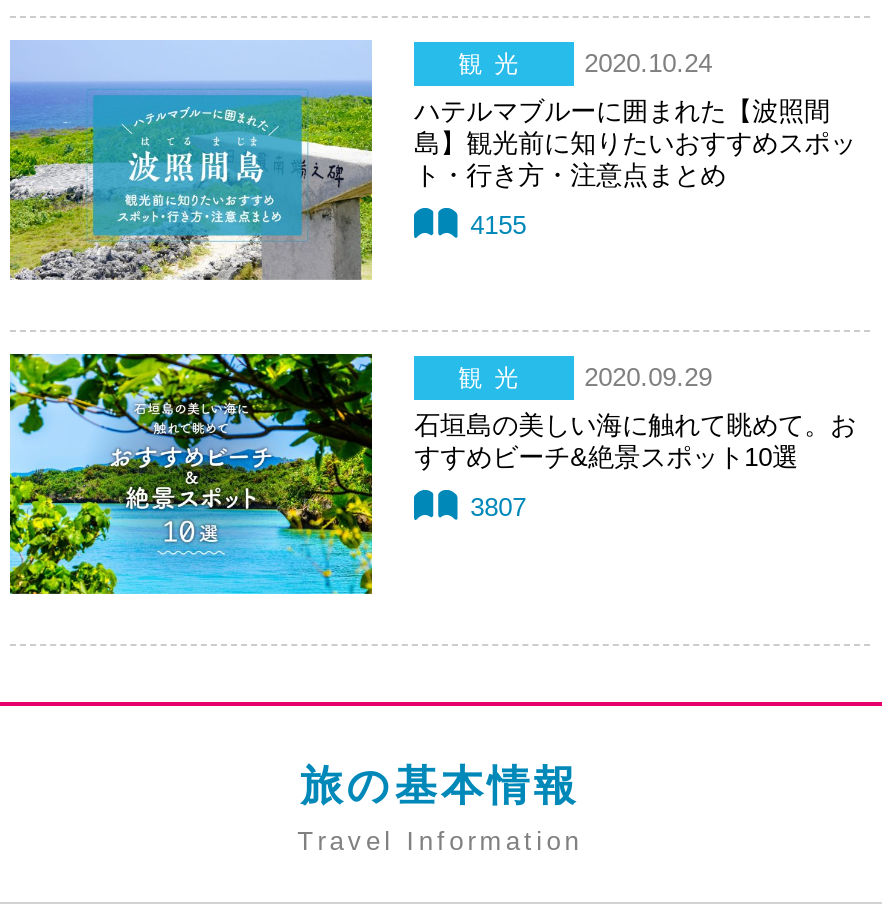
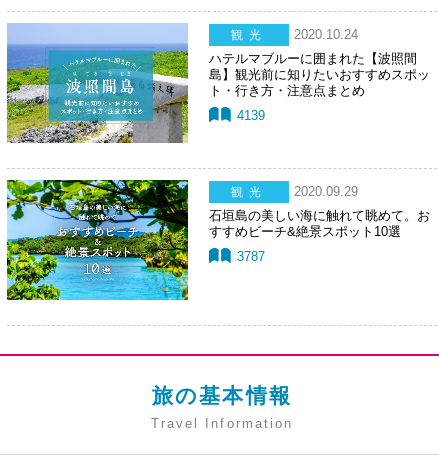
- 4155
+ 4139

- 3807
+ 3787
